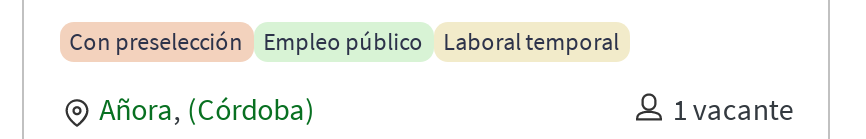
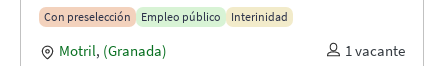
- Laboral temporal
+ Interinidad

- Añora, (Córdoba)
+ Motril, (Granada)
